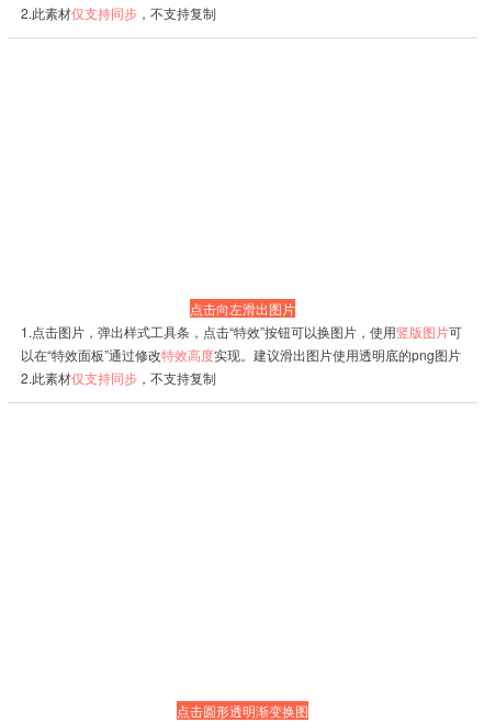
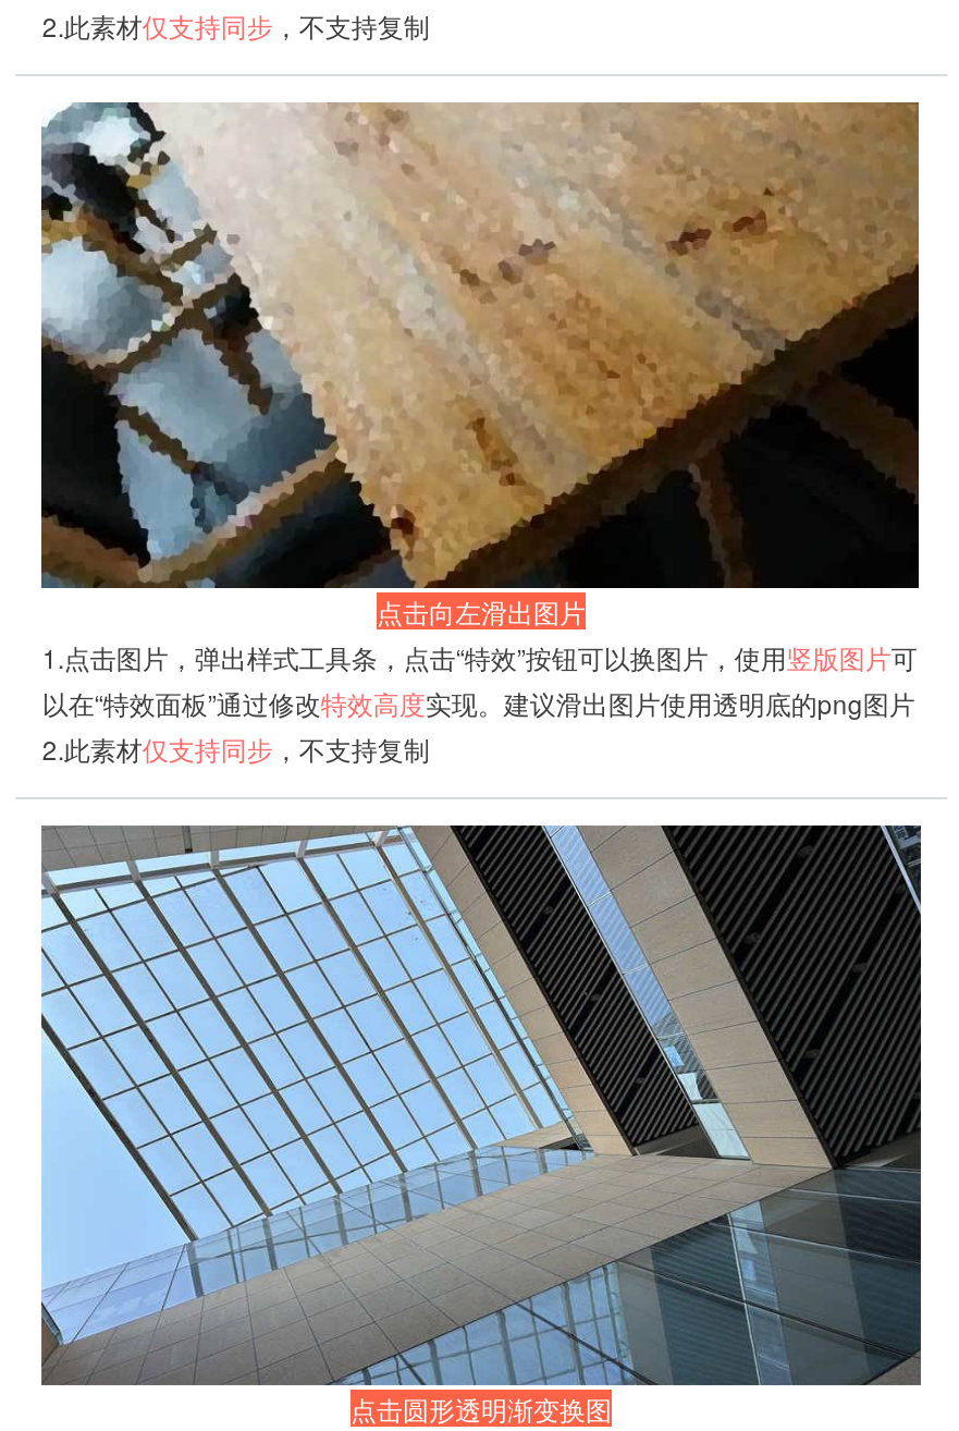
+ [image]

+ [image]
